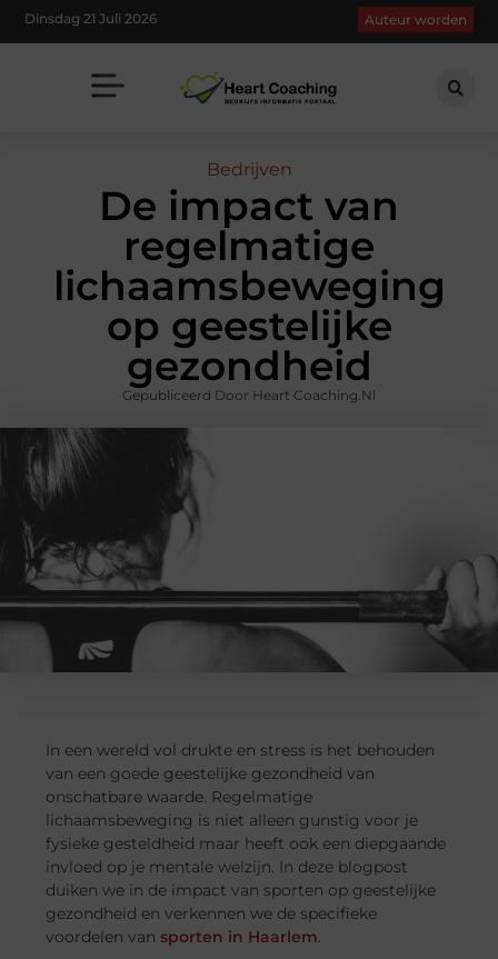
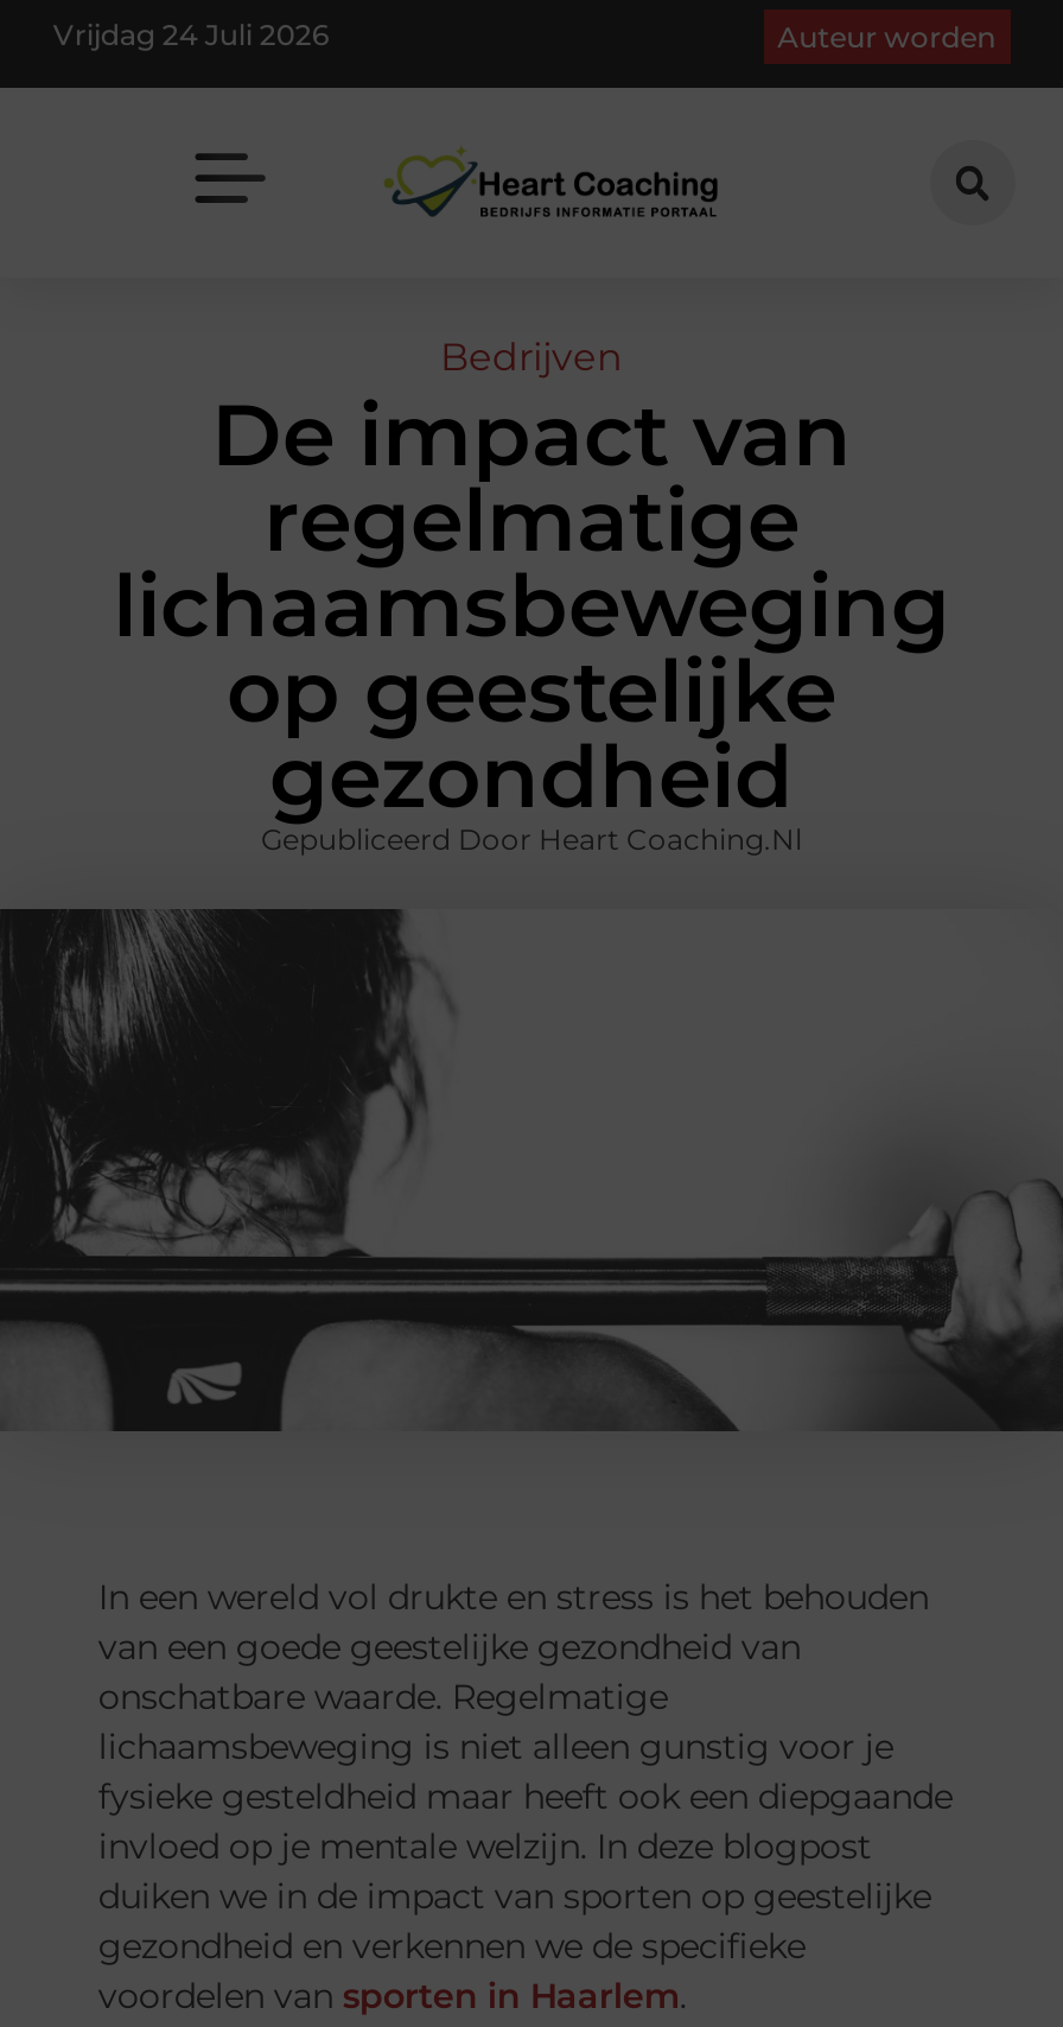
- Dinsdag 21 Juli 2026
+ Vrijdag 24 Juli 2026
